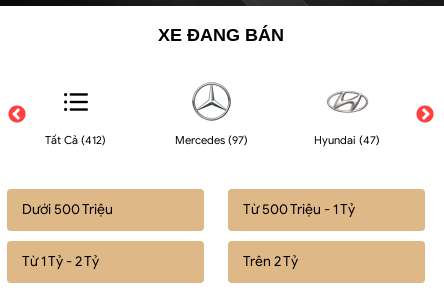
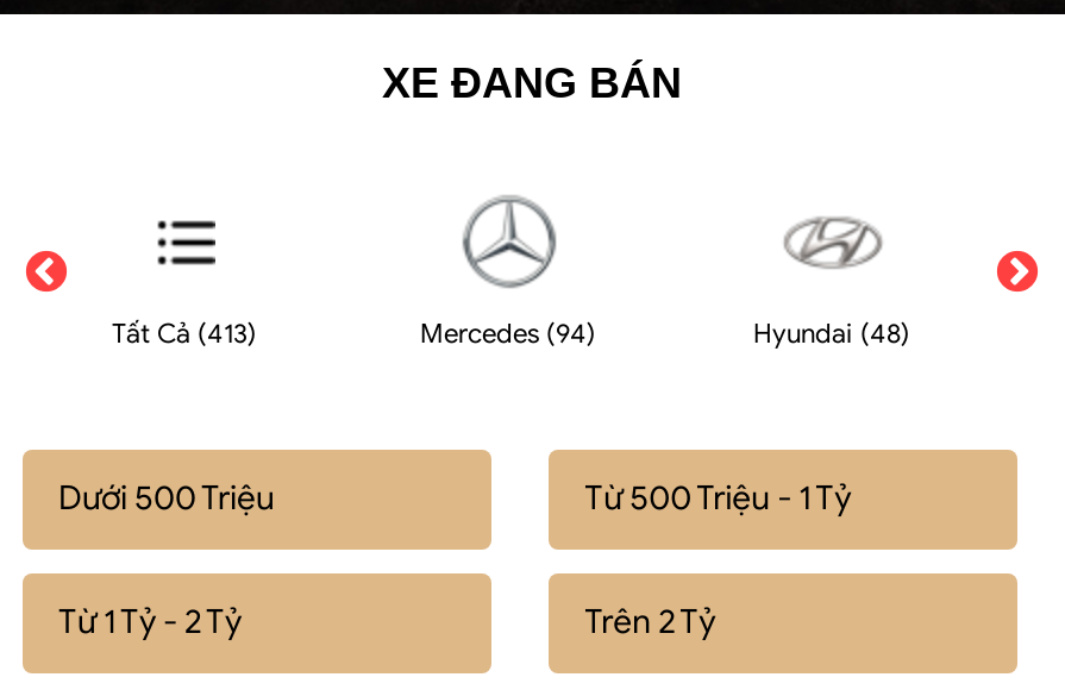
- Tất Cả (412)
+ Tất Cả (413)

- Mercedes (97)
+ Mercedes (94)

- Hyundai (47)
+ Hyundai (48)
